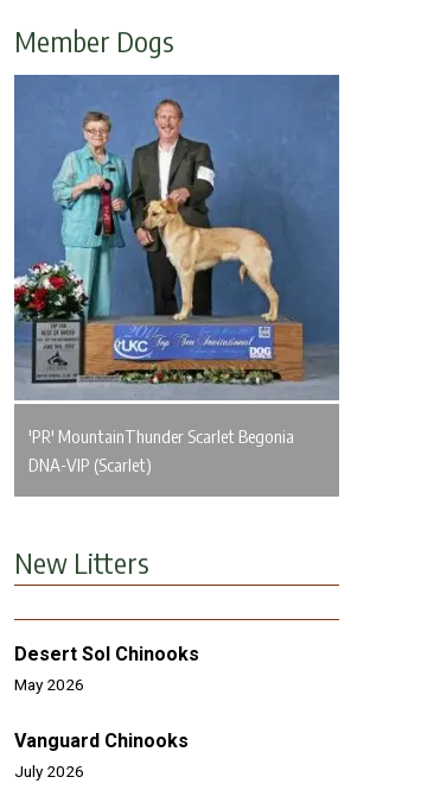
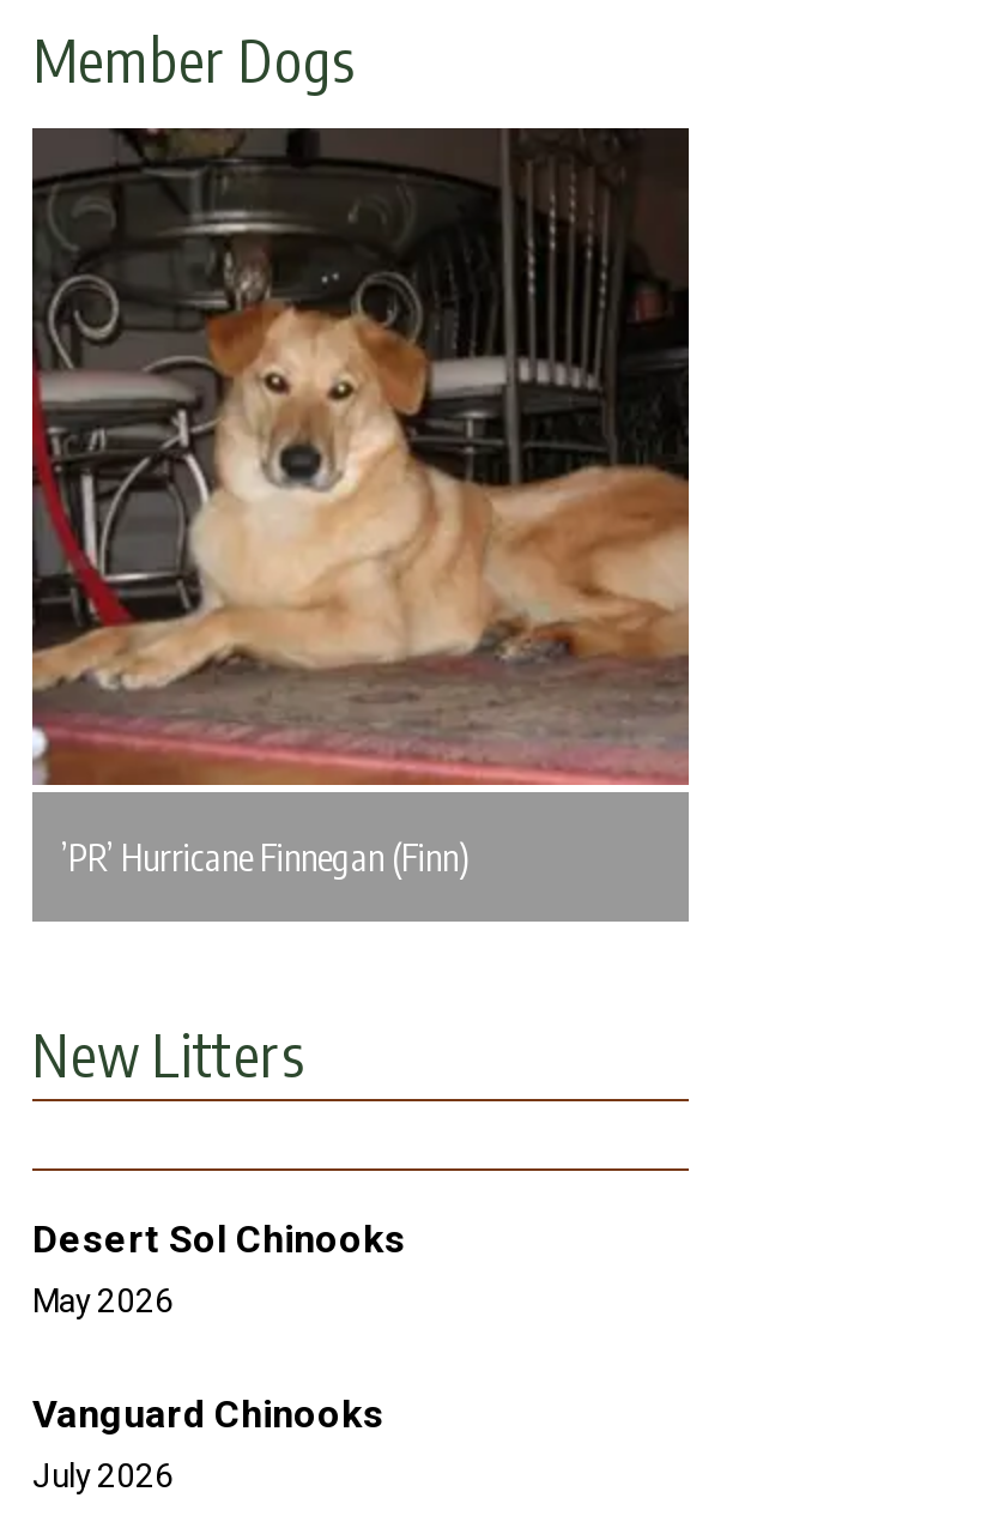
- [image]
- 'PR' MountainThunder Scarlet Begonia
- DNA-VIP (Scarlet)
+ [image]
+ ’PR’ Hurricane Finnegan (Finn)
